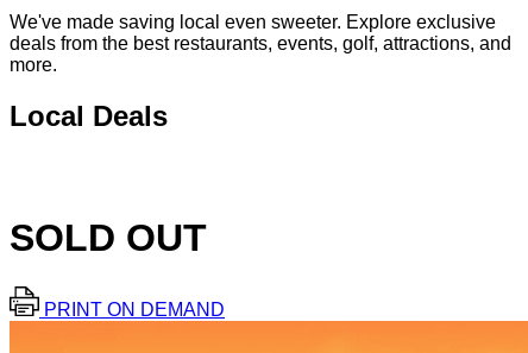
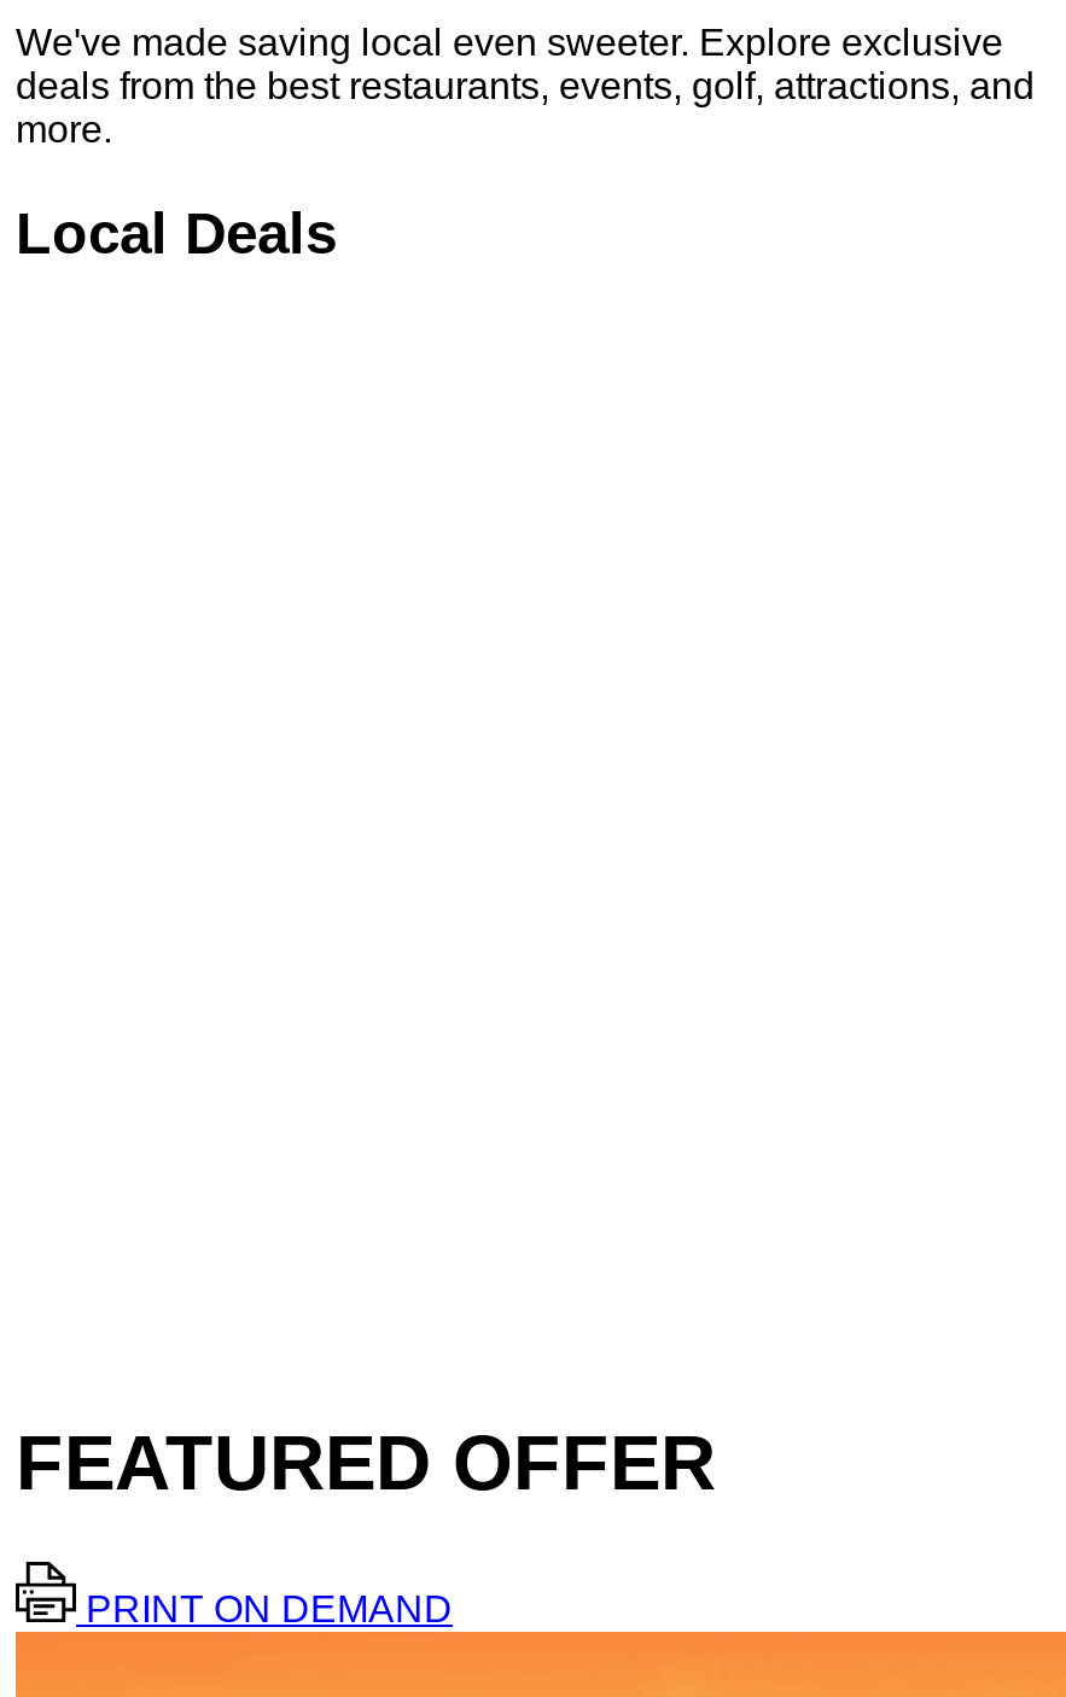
- SOLD OUT
+ FEATURED OFFER
